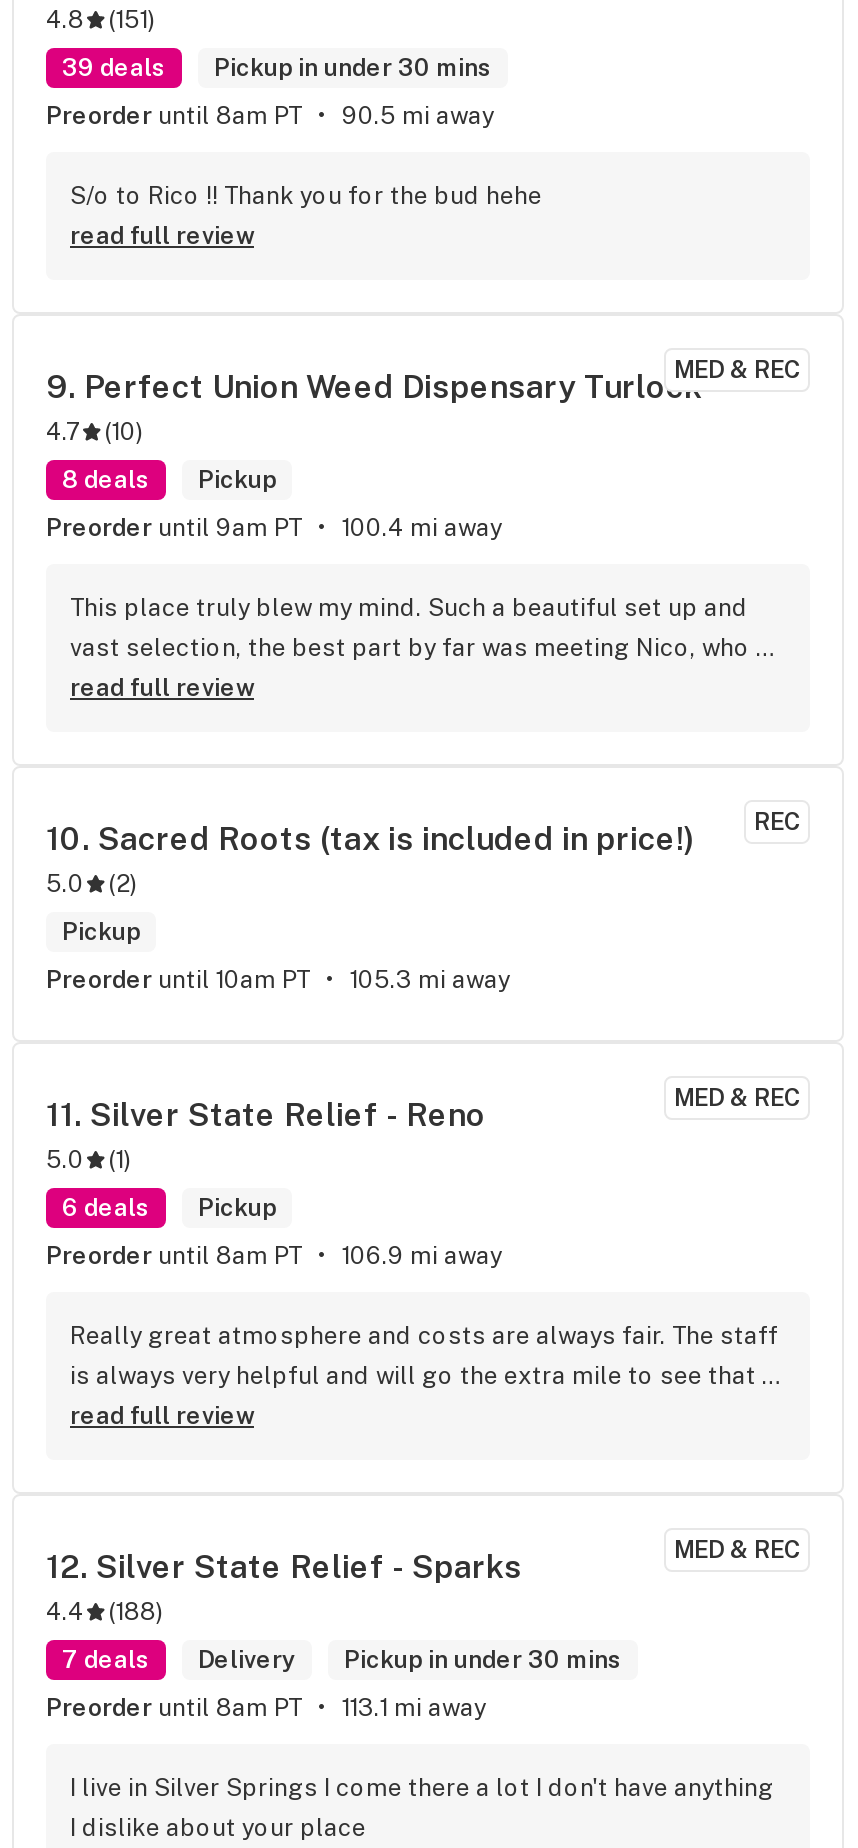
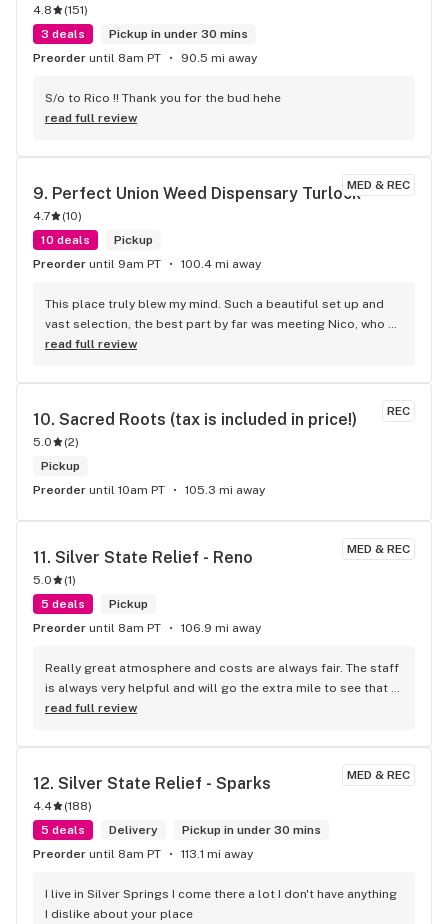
- 39 deals Pickup in under 30 mins
+ 3 deals Pickup in under 30 mins

- 8 deals Pickup
+ 10 deals Pickup

- 6 deals Pickup
+ 5 deals Pickup

- 7 deals Delivery Pickup in under 30 mins
+ 5 deals Delivery Pickup in under 30 mins
